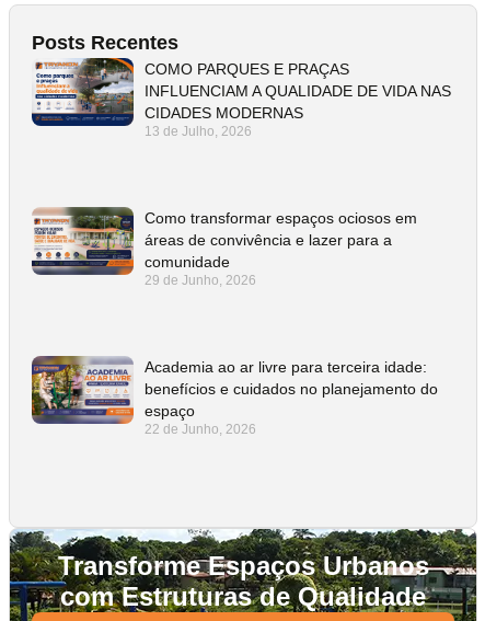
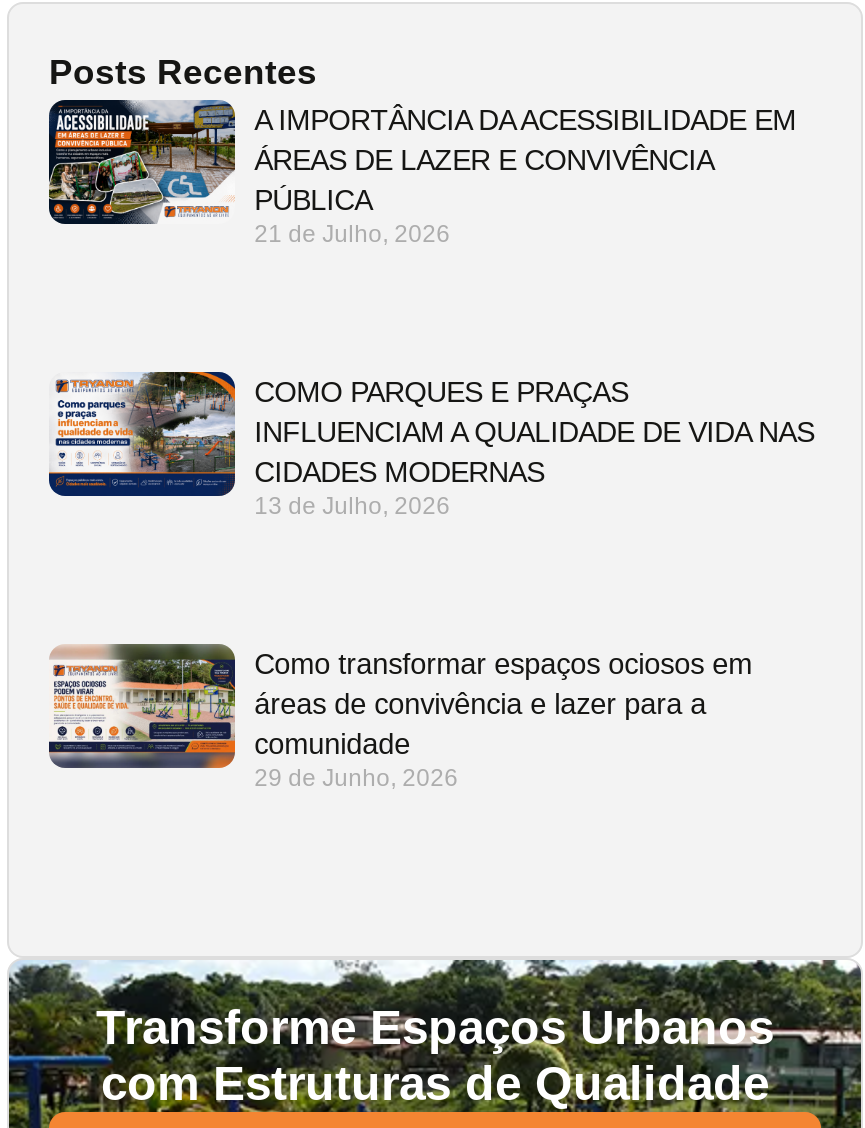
+ [image]
+ A IMPORTÂNCIA DA ACESSIBILIDADE EM
+ ÁREAS DE LAZER E CONVIVÊNCIA
+ PÚBLICA
+ 21 de Julho, 2026

moved down: [image] | COMO PARQUES E PRAÇAS | INFLUENCIAM A QUALIDADE DE VIDA NAS | ... | comunidade | 29 de Junho, 2026

- [image]
- Academia ao ar livre para terceira idade:
- benefícios e cuidados no planejamento do
- espaço
- 22 de Junho, 2026
